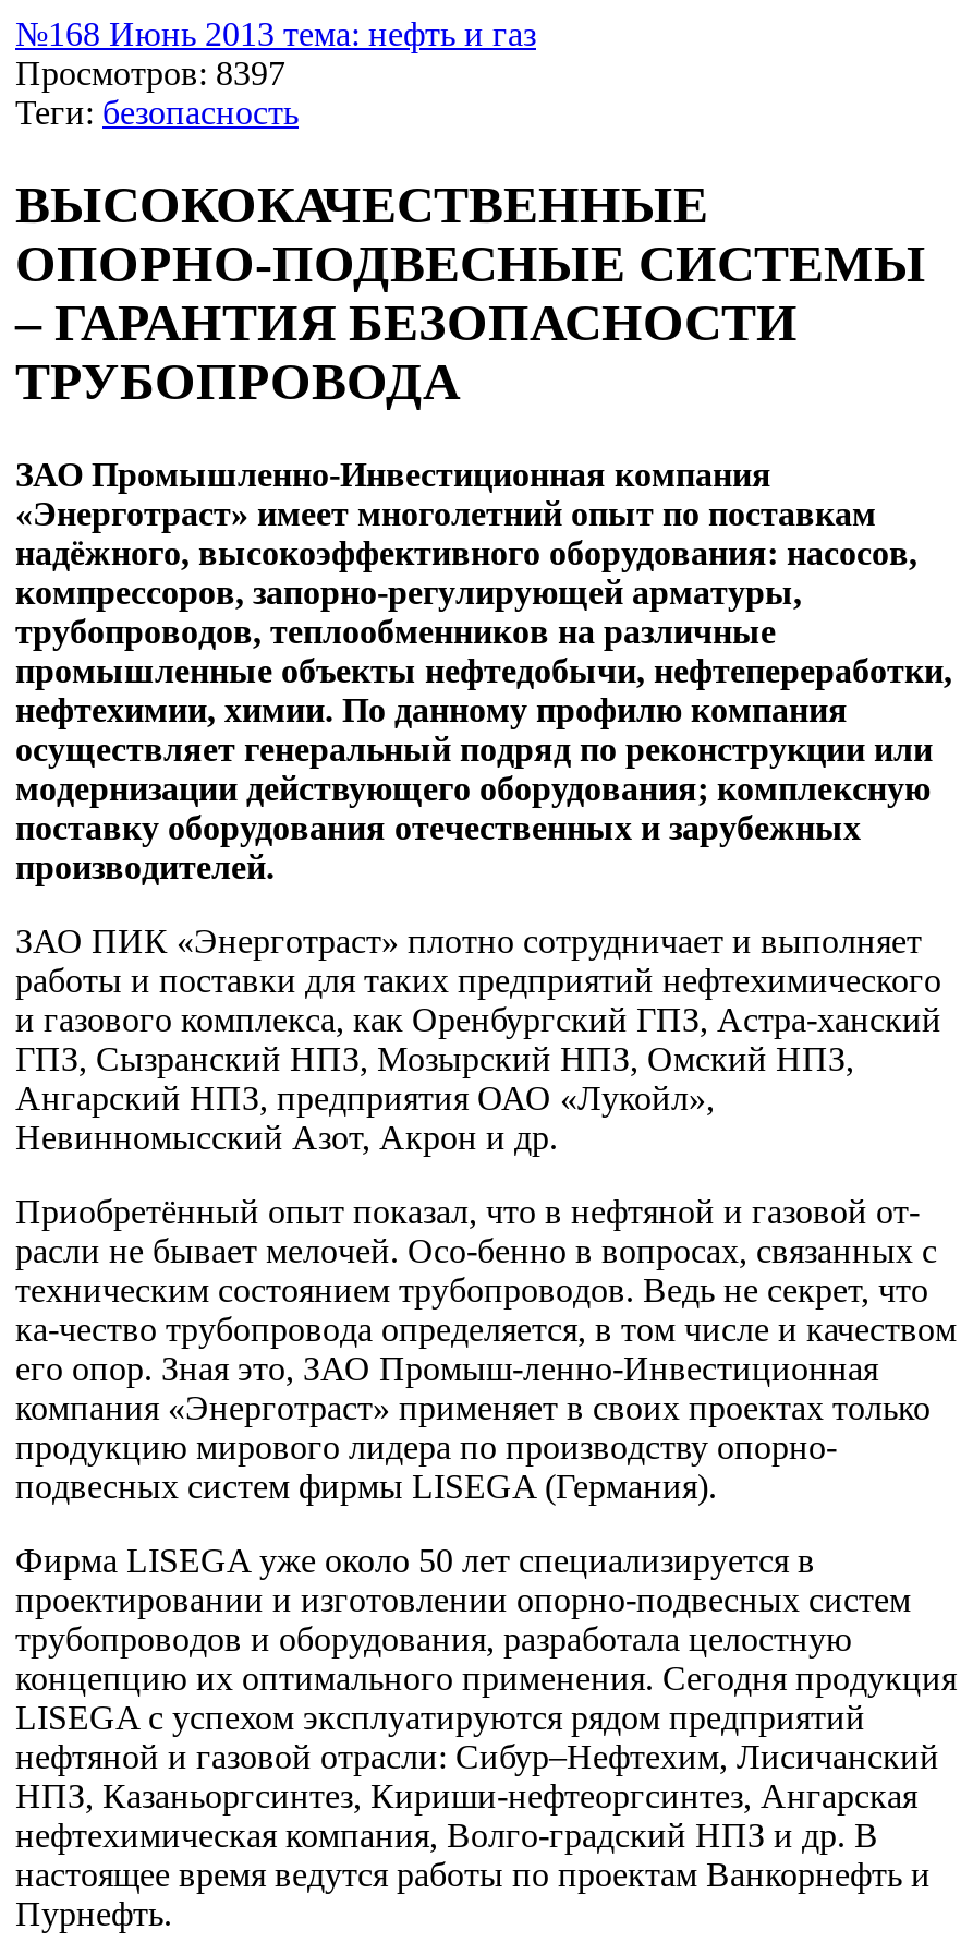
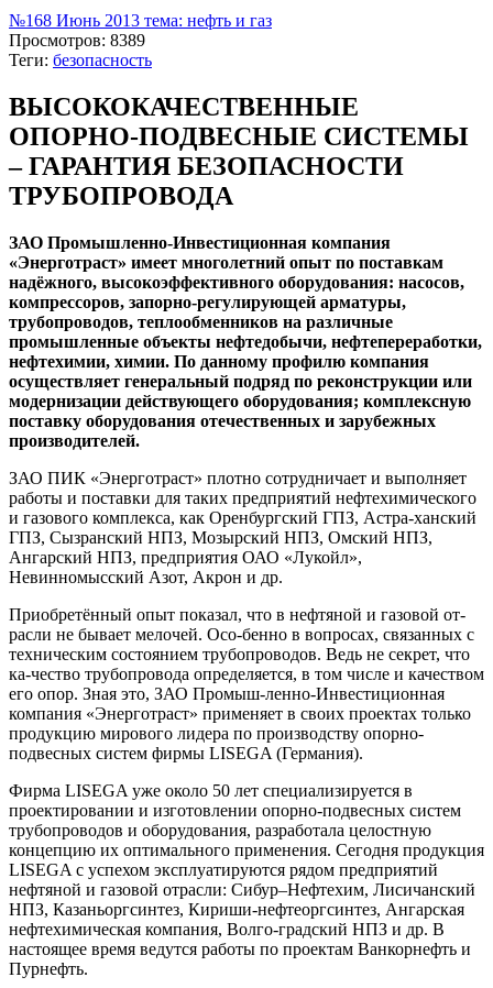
- Просмотров: 8397
+ Просмотров: 8389
